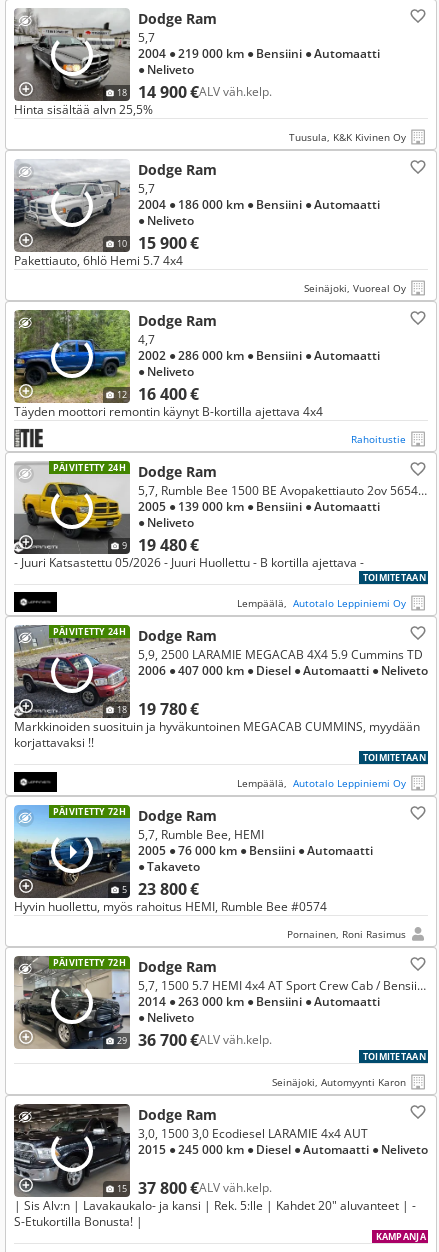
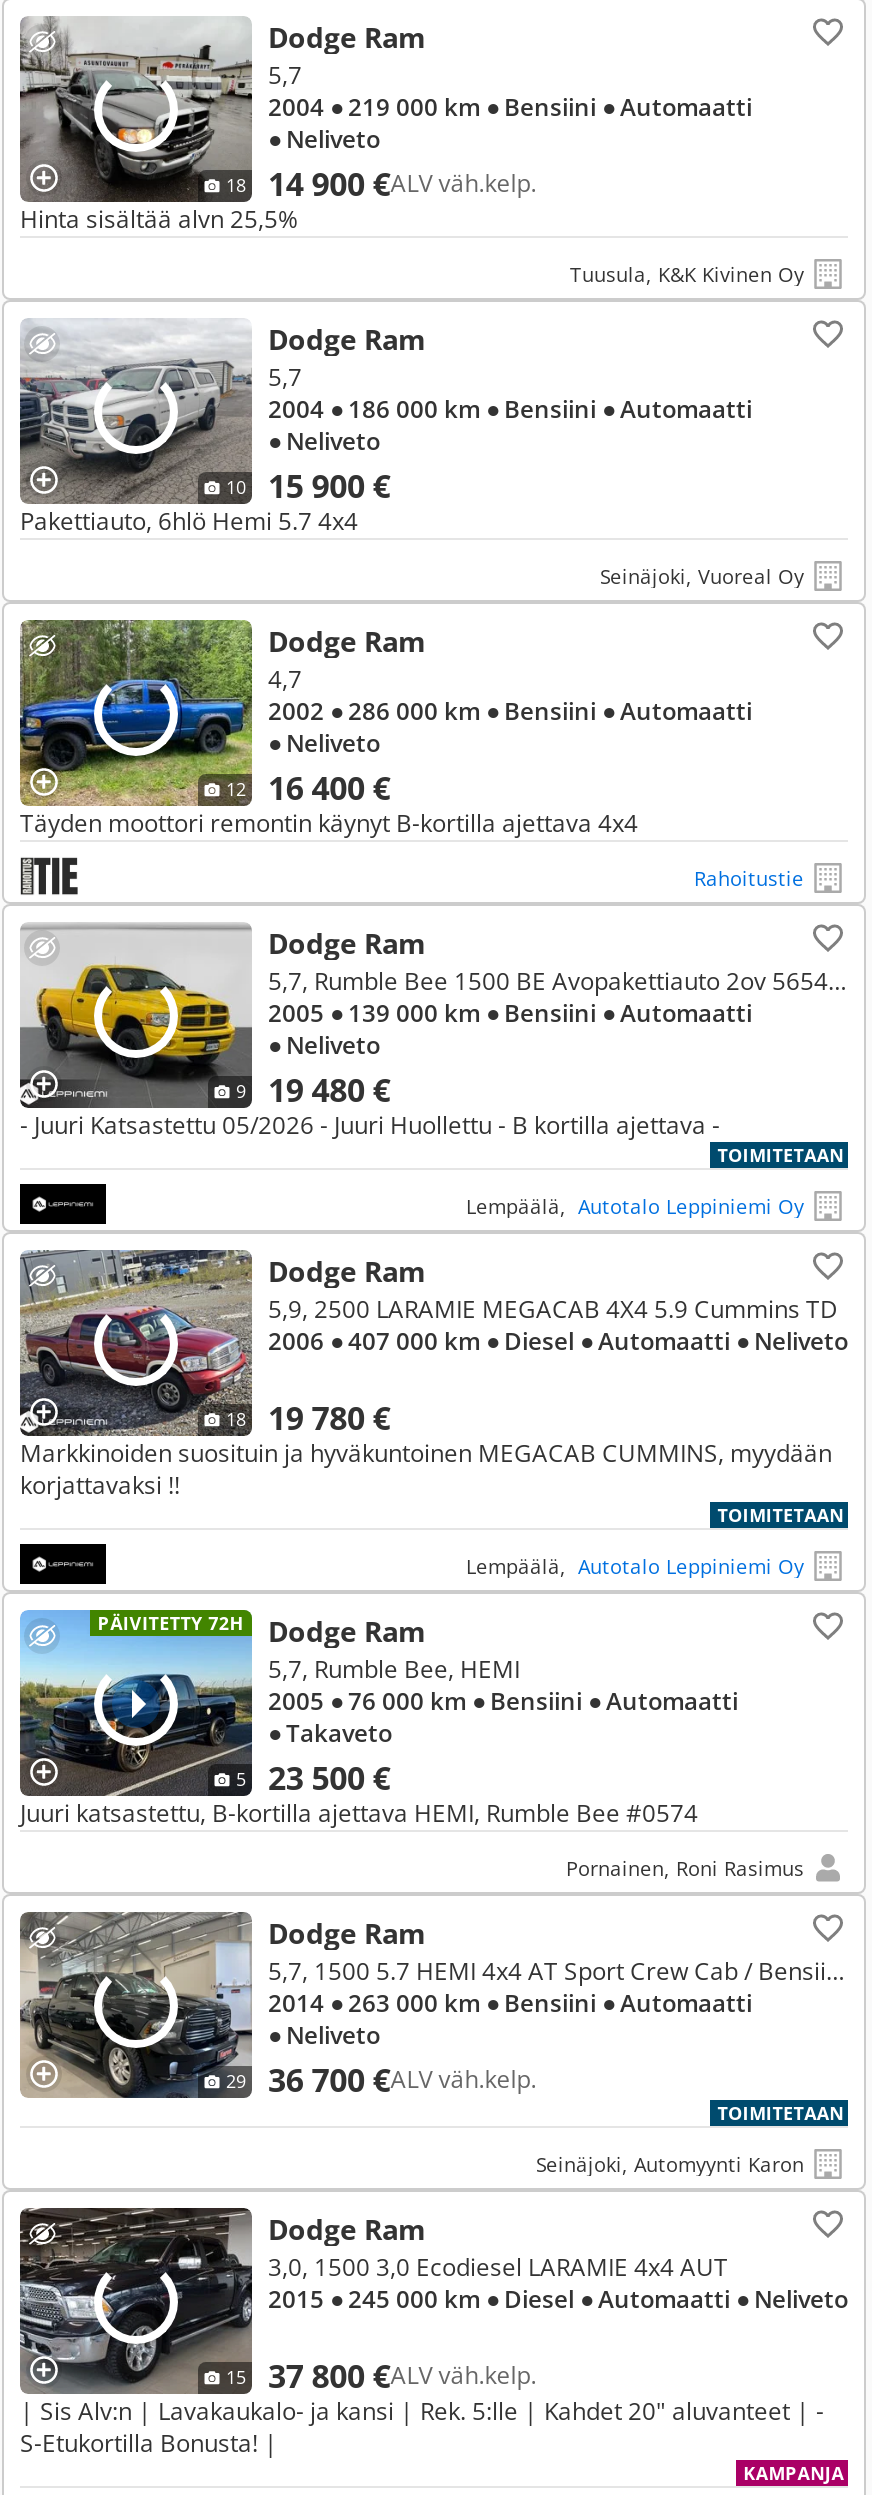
- PÄIVITETTY 24H

- PÄIVITETTY 24H

- 5 23 800 €
+ 5 23 500 €

- Hyvin huollettu, myös rahoitus HEMI, Rumble Bee #0574
+ Juuri katsastettu, B-kortilla ajettava HEMI, Rumble Bee #0574

- PÄIVITETTY 72H
